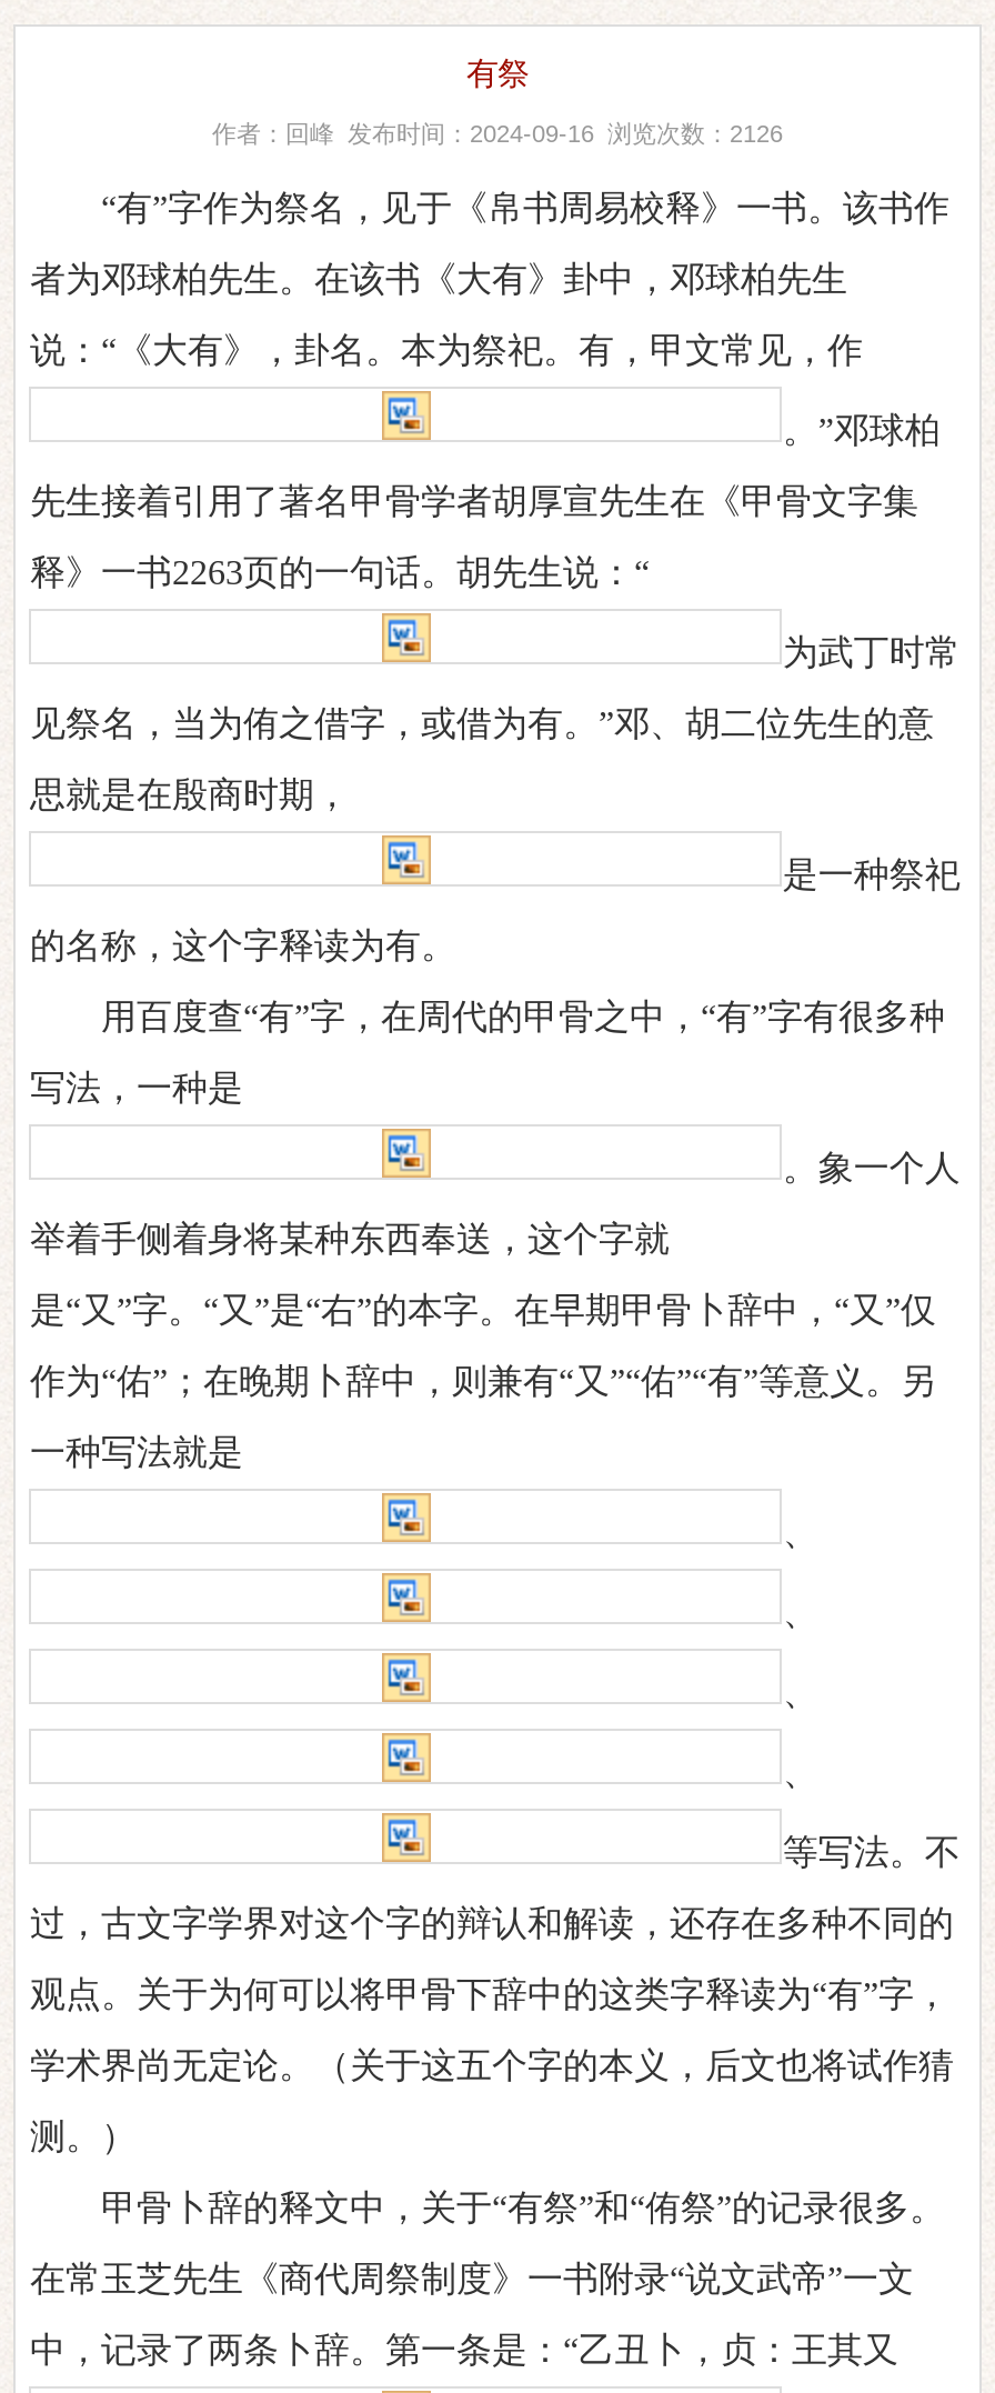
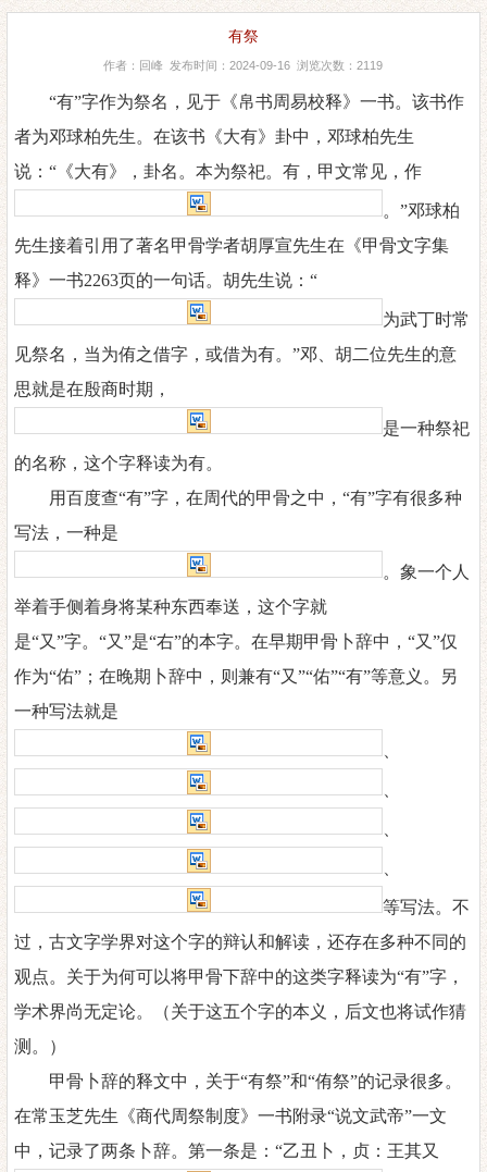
- 作者：回峰 发布时间：2024-09-16 浏览次数：2126
+ 作者：回峰 发布时间：2024-09-16 浏览次数：2119
